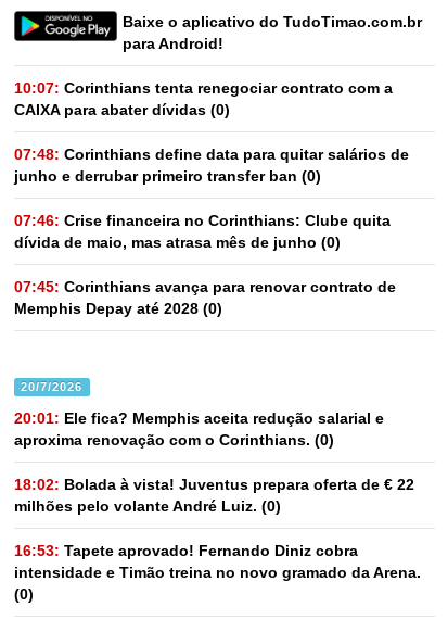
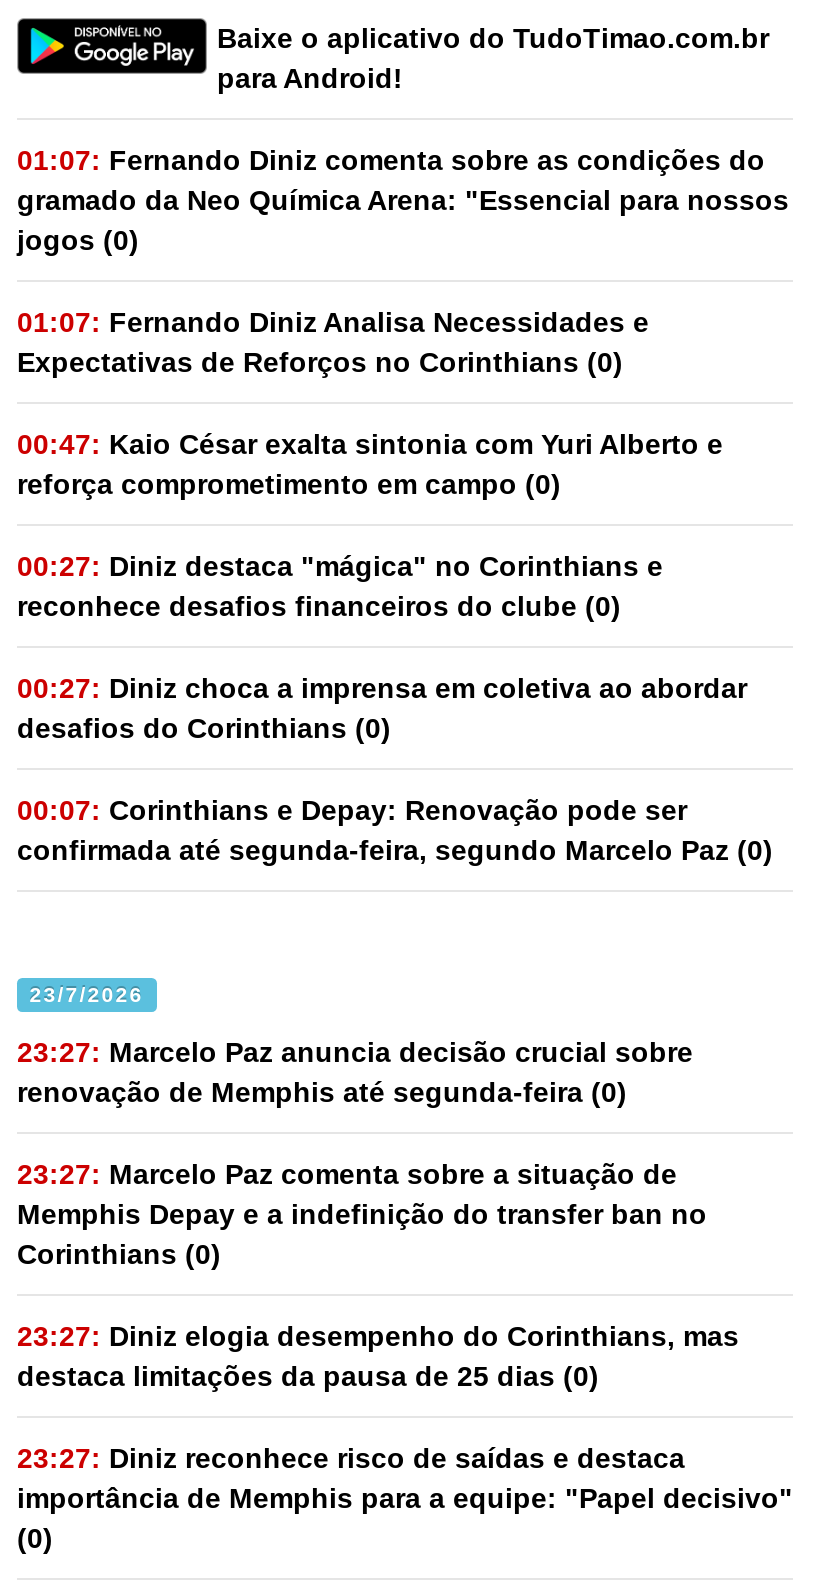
- 10:07: Corinthians tenta renegociar contrato com a
- CAIXA para abater dívidas (0)
- 07:48: Corinthians define data para quitar salários de
- junho e derrubar primeiro transfer ban (0)
- 07:46: Crise financeira no Corinthians: Clube quita
- dívida de maio, mas atrasa mês de junho (0)
- 07:45: Corinthians avança para renovar contrato de
- Memphis Depay até 2028 (0)
+ 01:07: Fernando Diniz comenta sobre as condições do
+ gramado da Neo Química Arena: "Essencial para nossos
+ jogos (0)
+ 01:07: Fernando Diniz Analisa Necessidades e
+ Expectativas de Reforços no Corinthians (0)
+ 00:47: Kaio César exalta sintonia com Yuri Alberto e
+ reforça comprometimento em campo (0)
+ 00:27: Diniz destaca "mágica" no Corinthians e
+ reconhece desafios financeiros do clube (0)
+ 00:27: Diniz choca a imprensa em coletiva ao abordar
+ desafios do Corinthians (0)
+ 00:07: Corinthians e Depay: Renovação pode ser
+ confirmada até segunda-feira, segundo Marcelo Paz (0)

- 20/7/2026
- 20:01: Ele fica? Memphis aceita redução salarial e
- aproxima renovação com o Corinthians. (0)
- 18:02: Bolada à vista! Juventus prepara oferta de € 22
- milhões pelo volante André Luiz. (0)
- 16:53: Tapete aprovado! Fernando Diniz cobra
- intensidade e Timão treina no novo gramado da Arena.
+ 23/7/2026
+ 23:27: Marcelo Paz anuncia decisão crucial sobre
+ renovação de Memphis até segunda-feira (0)
+ 23:27: Marcelo Paz comenta sobre a situação de
+ Memphis Depay e a indefinição do transfer ban no
+ Corinthians (0)
+ 23:27: Diniz elogia desempenho do Corinthians, mas
+ destaca limitações da pausa de 25 dias (0)
+ 23:27: Diniz reconhece risco de saídas e destaca
+ importância de Memphis para a equipe: "Papel decisivo"
